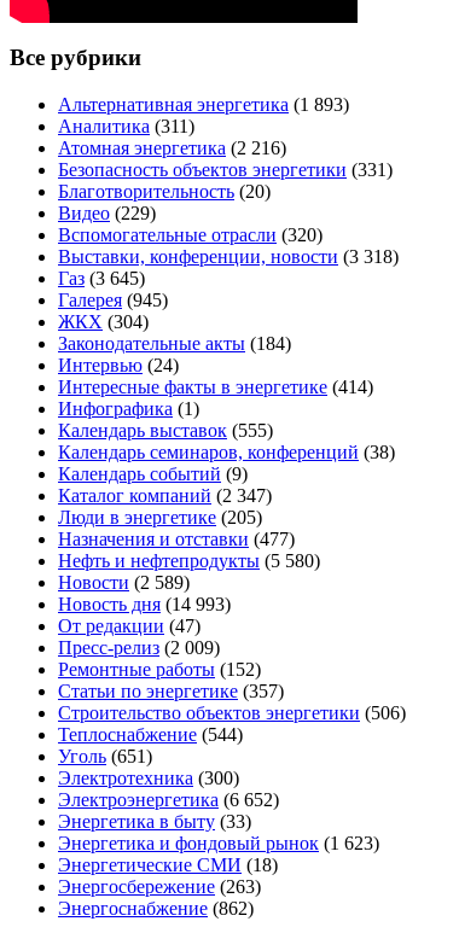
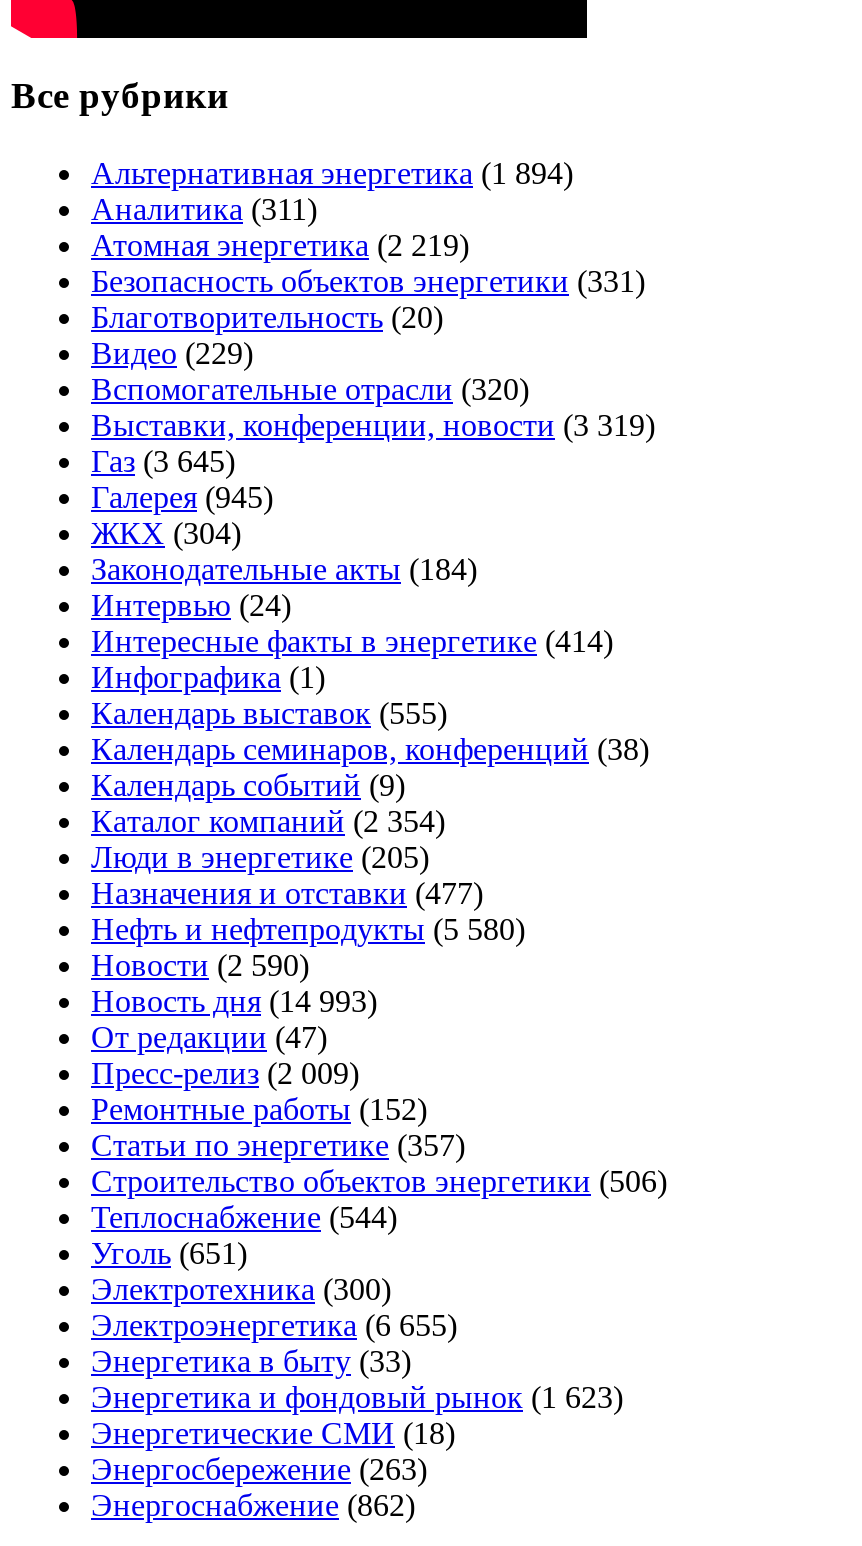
- Альтернативная энергетика (1 893)
+ Альтернативная энергетика (1 894)

- Атомная энергетика (2 216)
+ Атомная энергетика (2 219)

- Выставки, конференции, новости (3 318)
+ Выставки, конференции, новости (3 319)

- Каталог компаний (2 347)
+ Каталог компаний (2 354)

- Новости (2 589)
+ Новости (2 590)

- Электроэнергетика (6 652)
+ Электроэнергетика (6 655)
